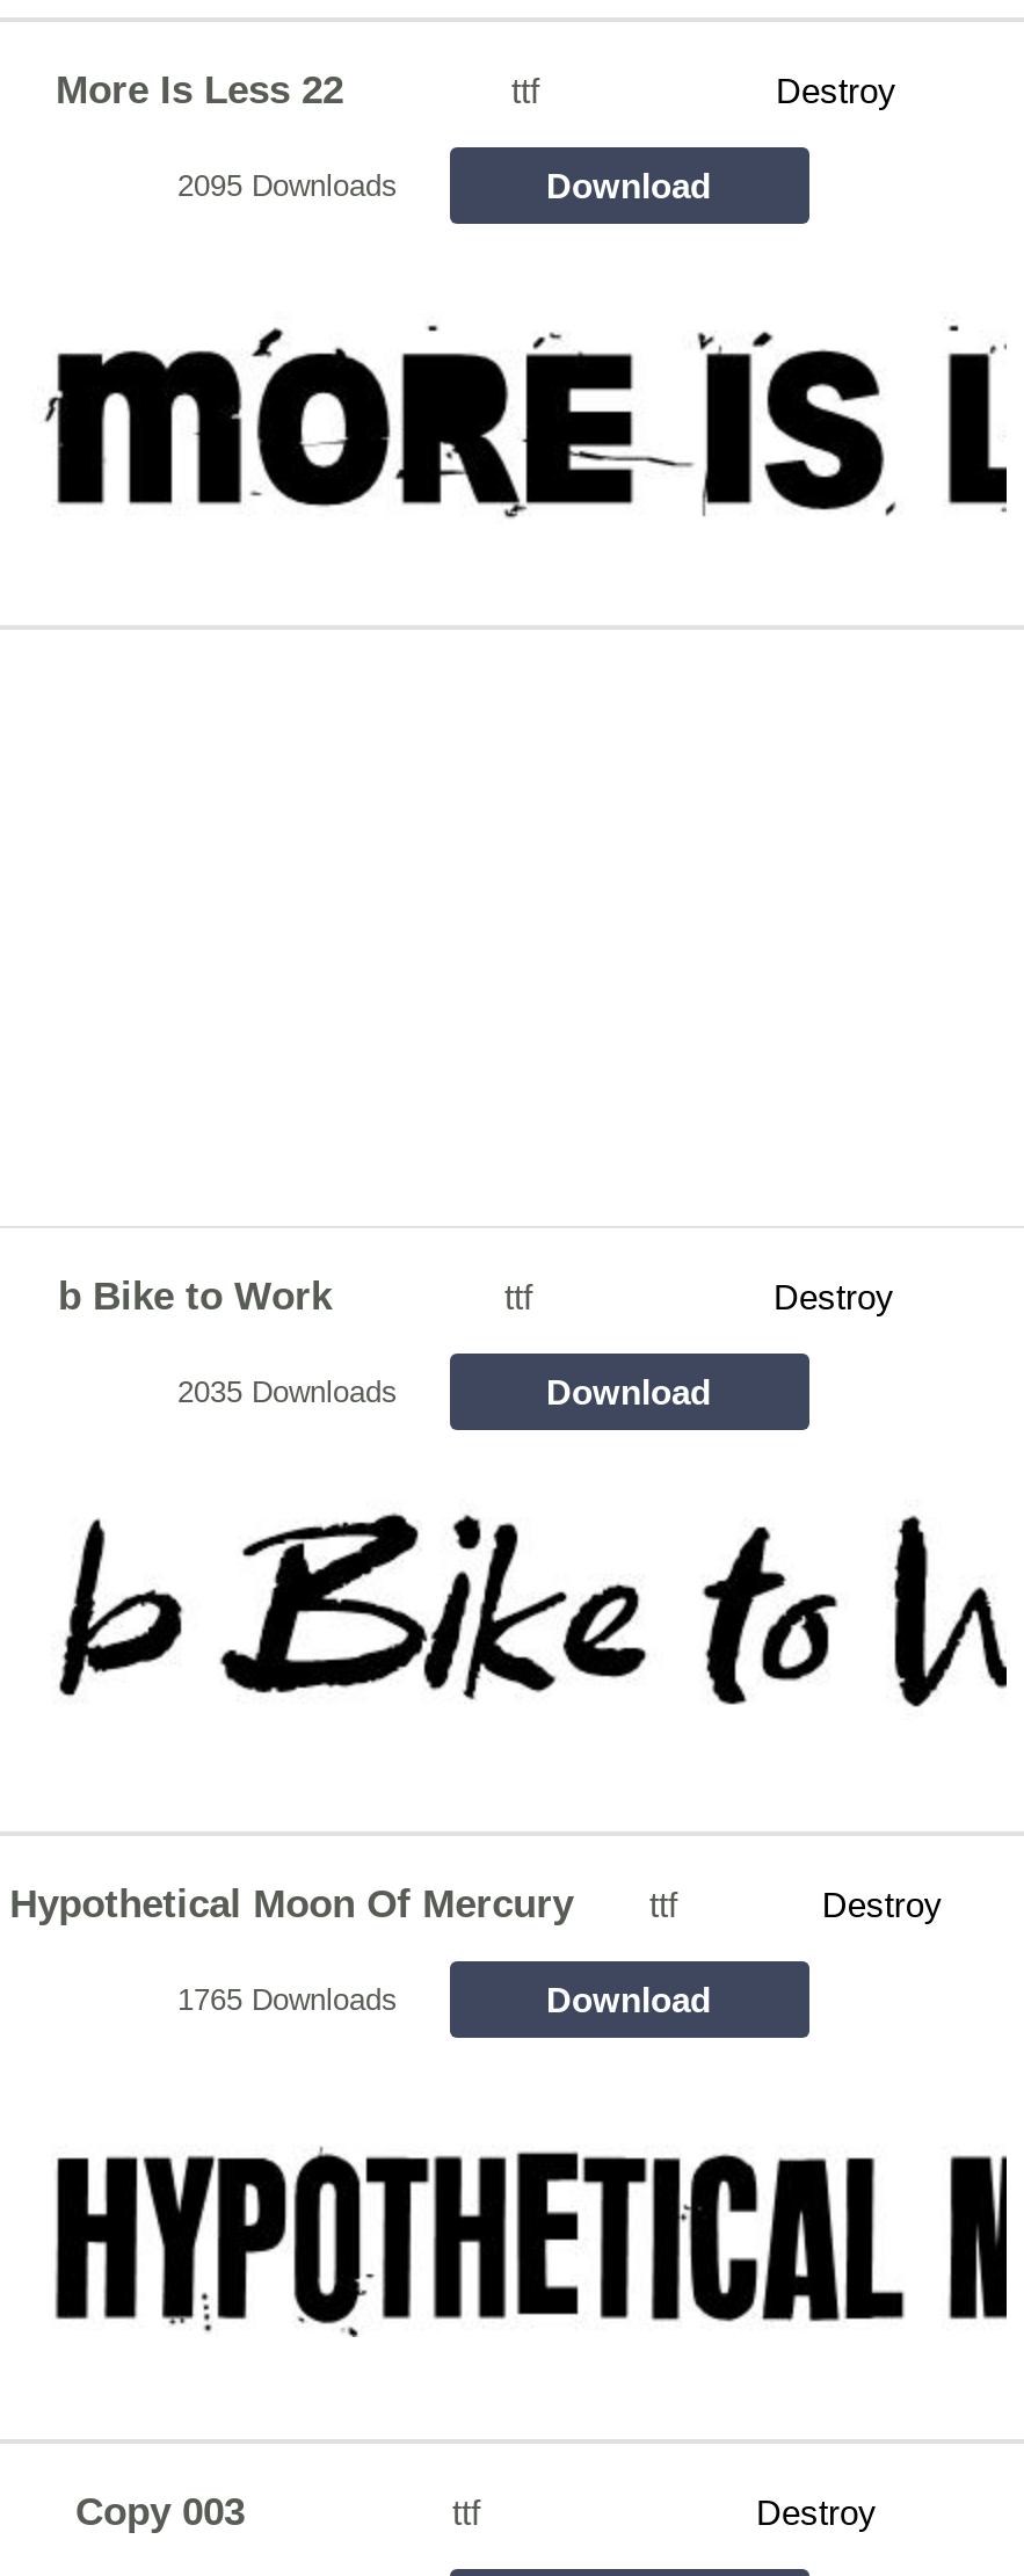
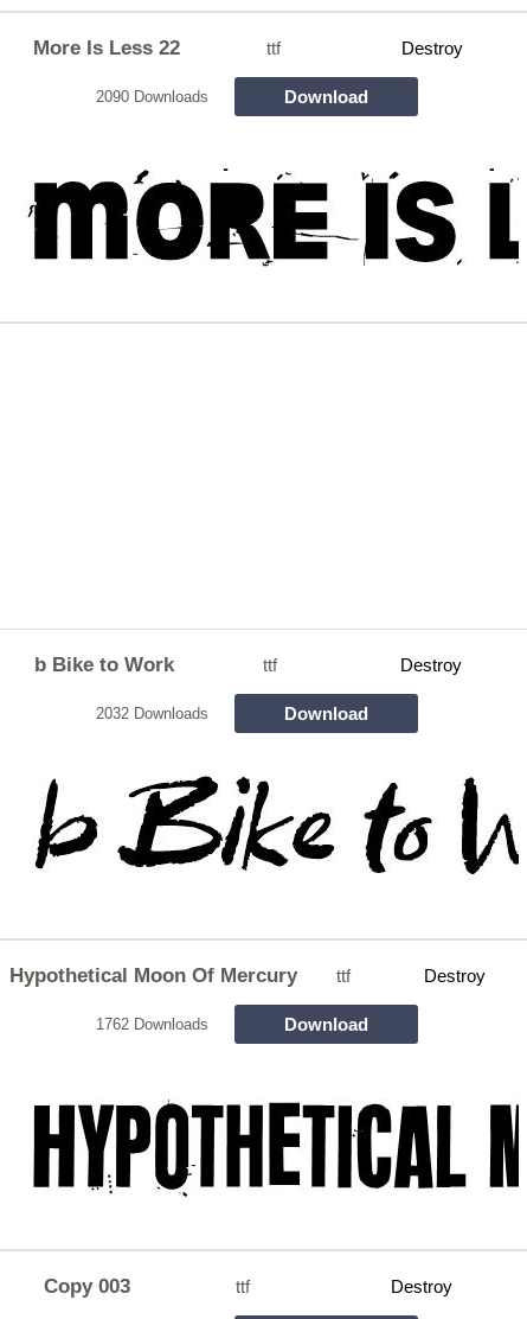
- 2095 Downloads
+ 2090 Downloads

- 2035 Downloads
+ 2032 Downloads

- 1765 Downloads
+ 1762 Downloads
